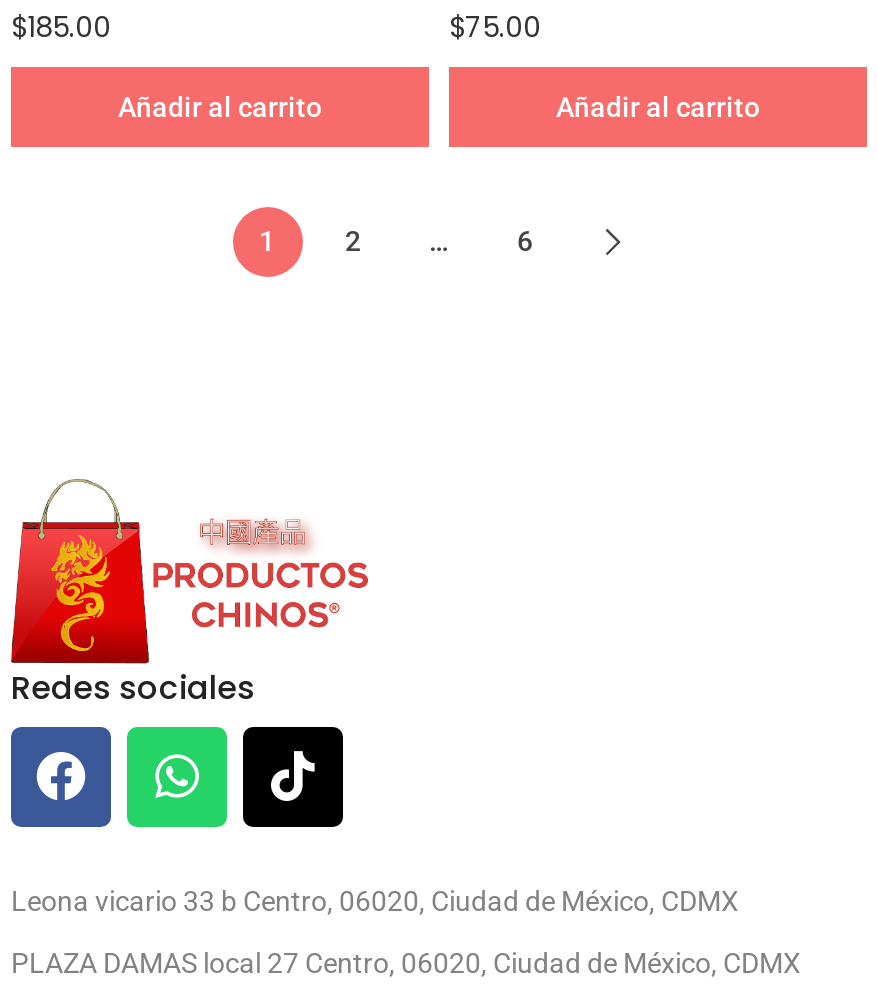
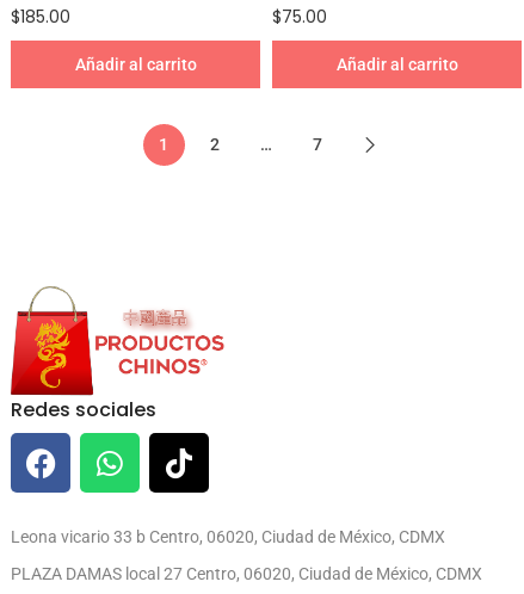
- 6
+ 7
